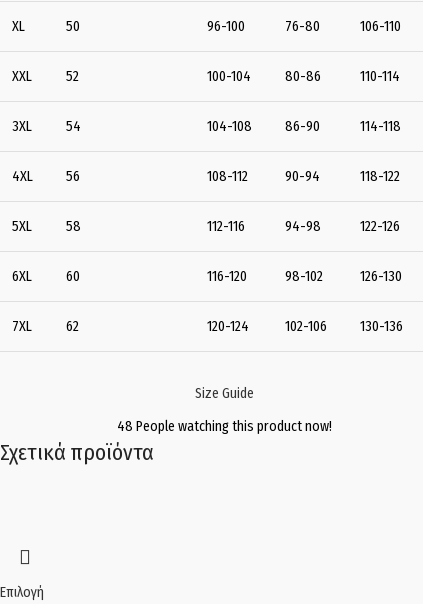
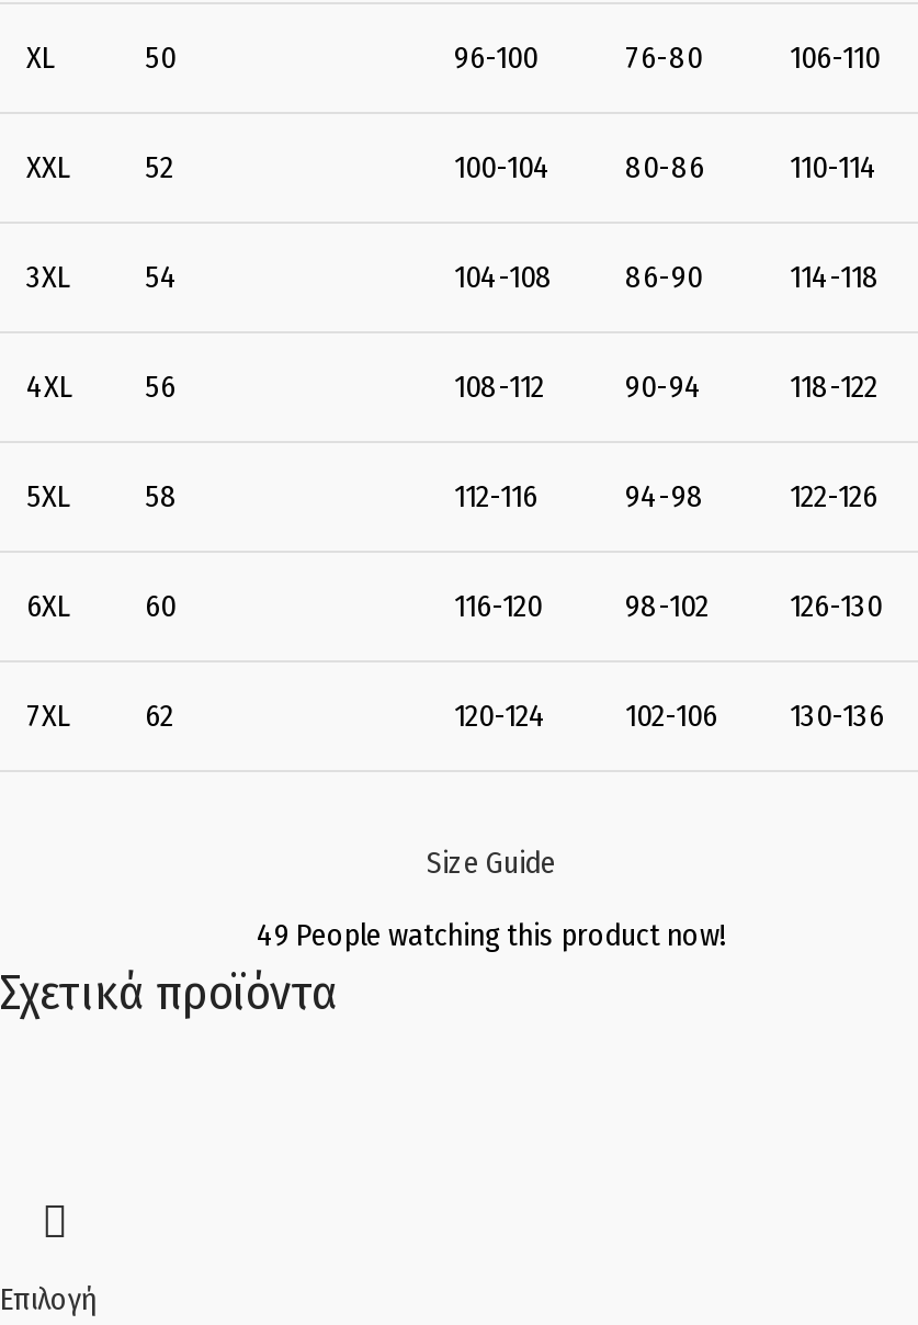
- 48 People watching this product now!
+ 49 People watching this product now!
